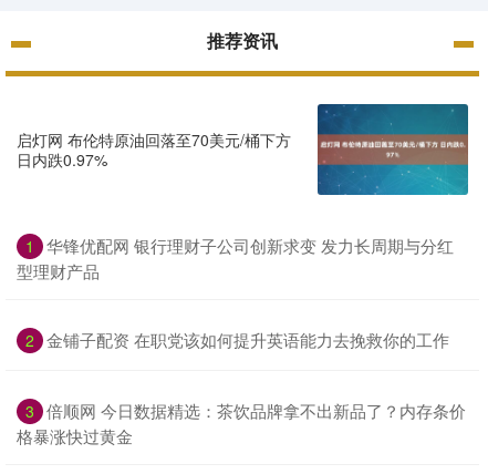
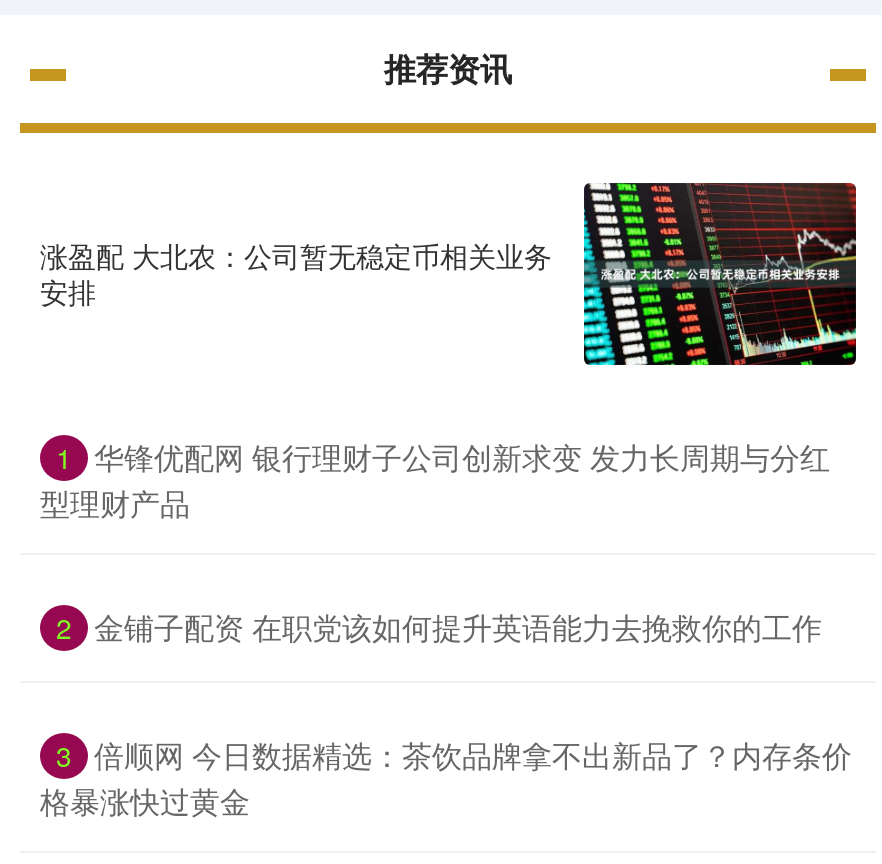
- [image]
- 启灯网 布伦特原油回落至70美元/桶下方
- 日内跌0.97%
+ [image]
+ 涨盈配 大北农：公司暂无稳定币相关业务
+ 安排
